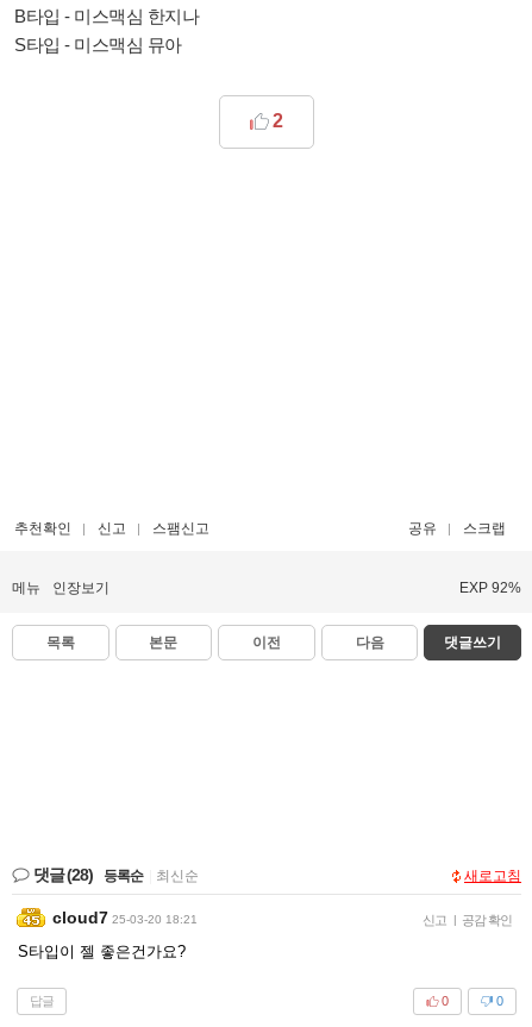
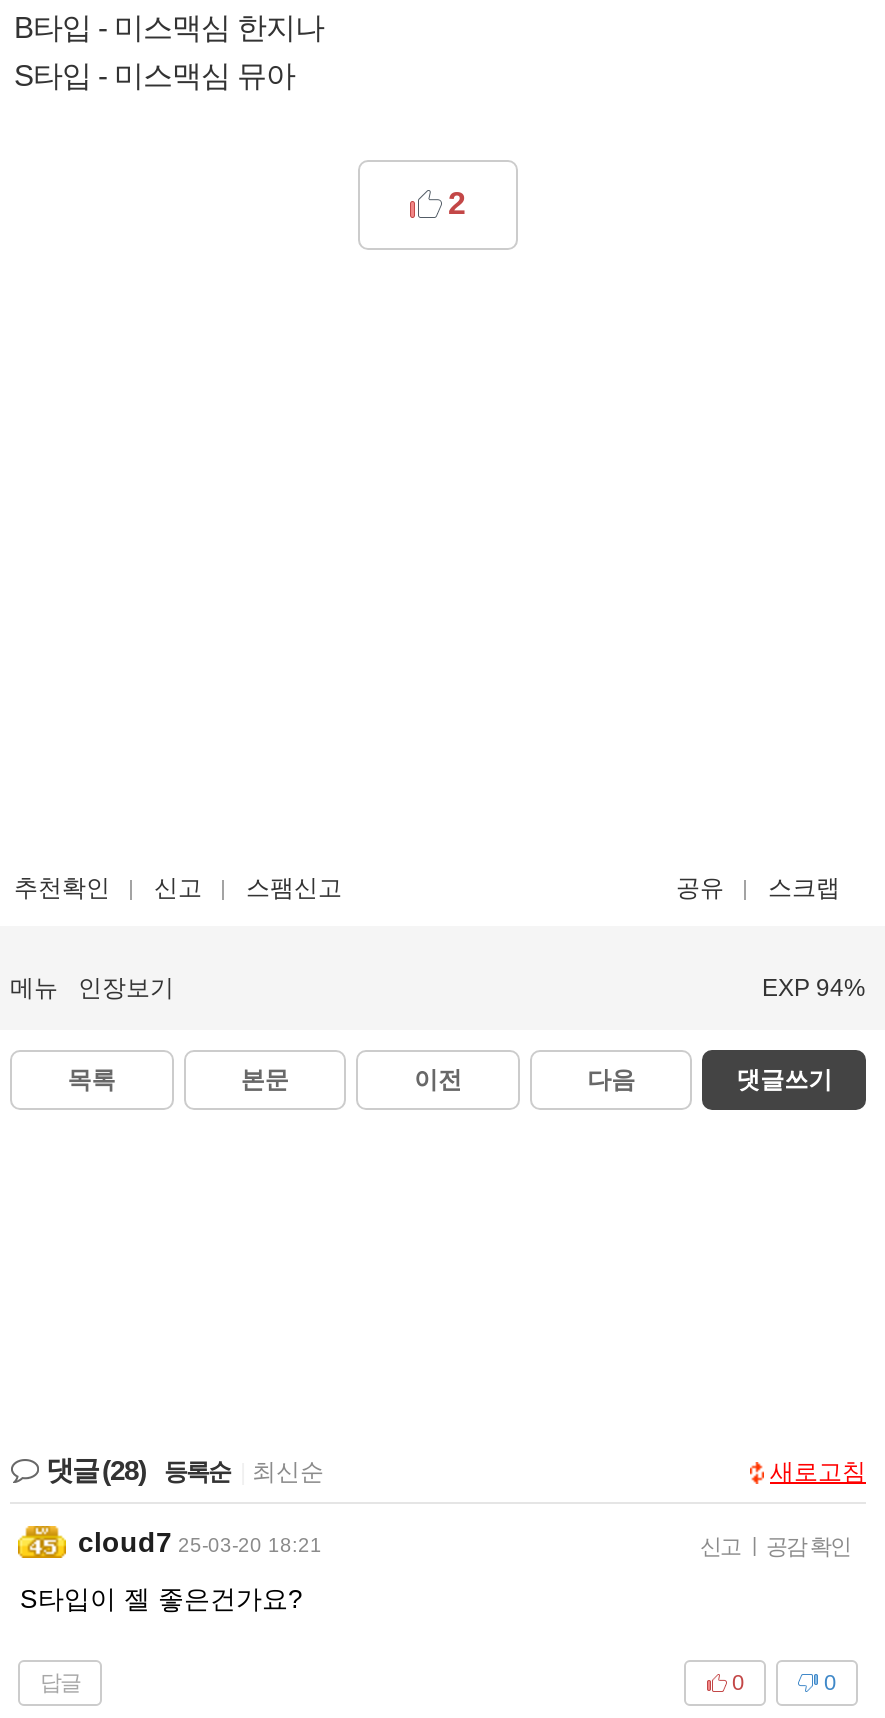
- EXP 92%
+ EXP 94%
